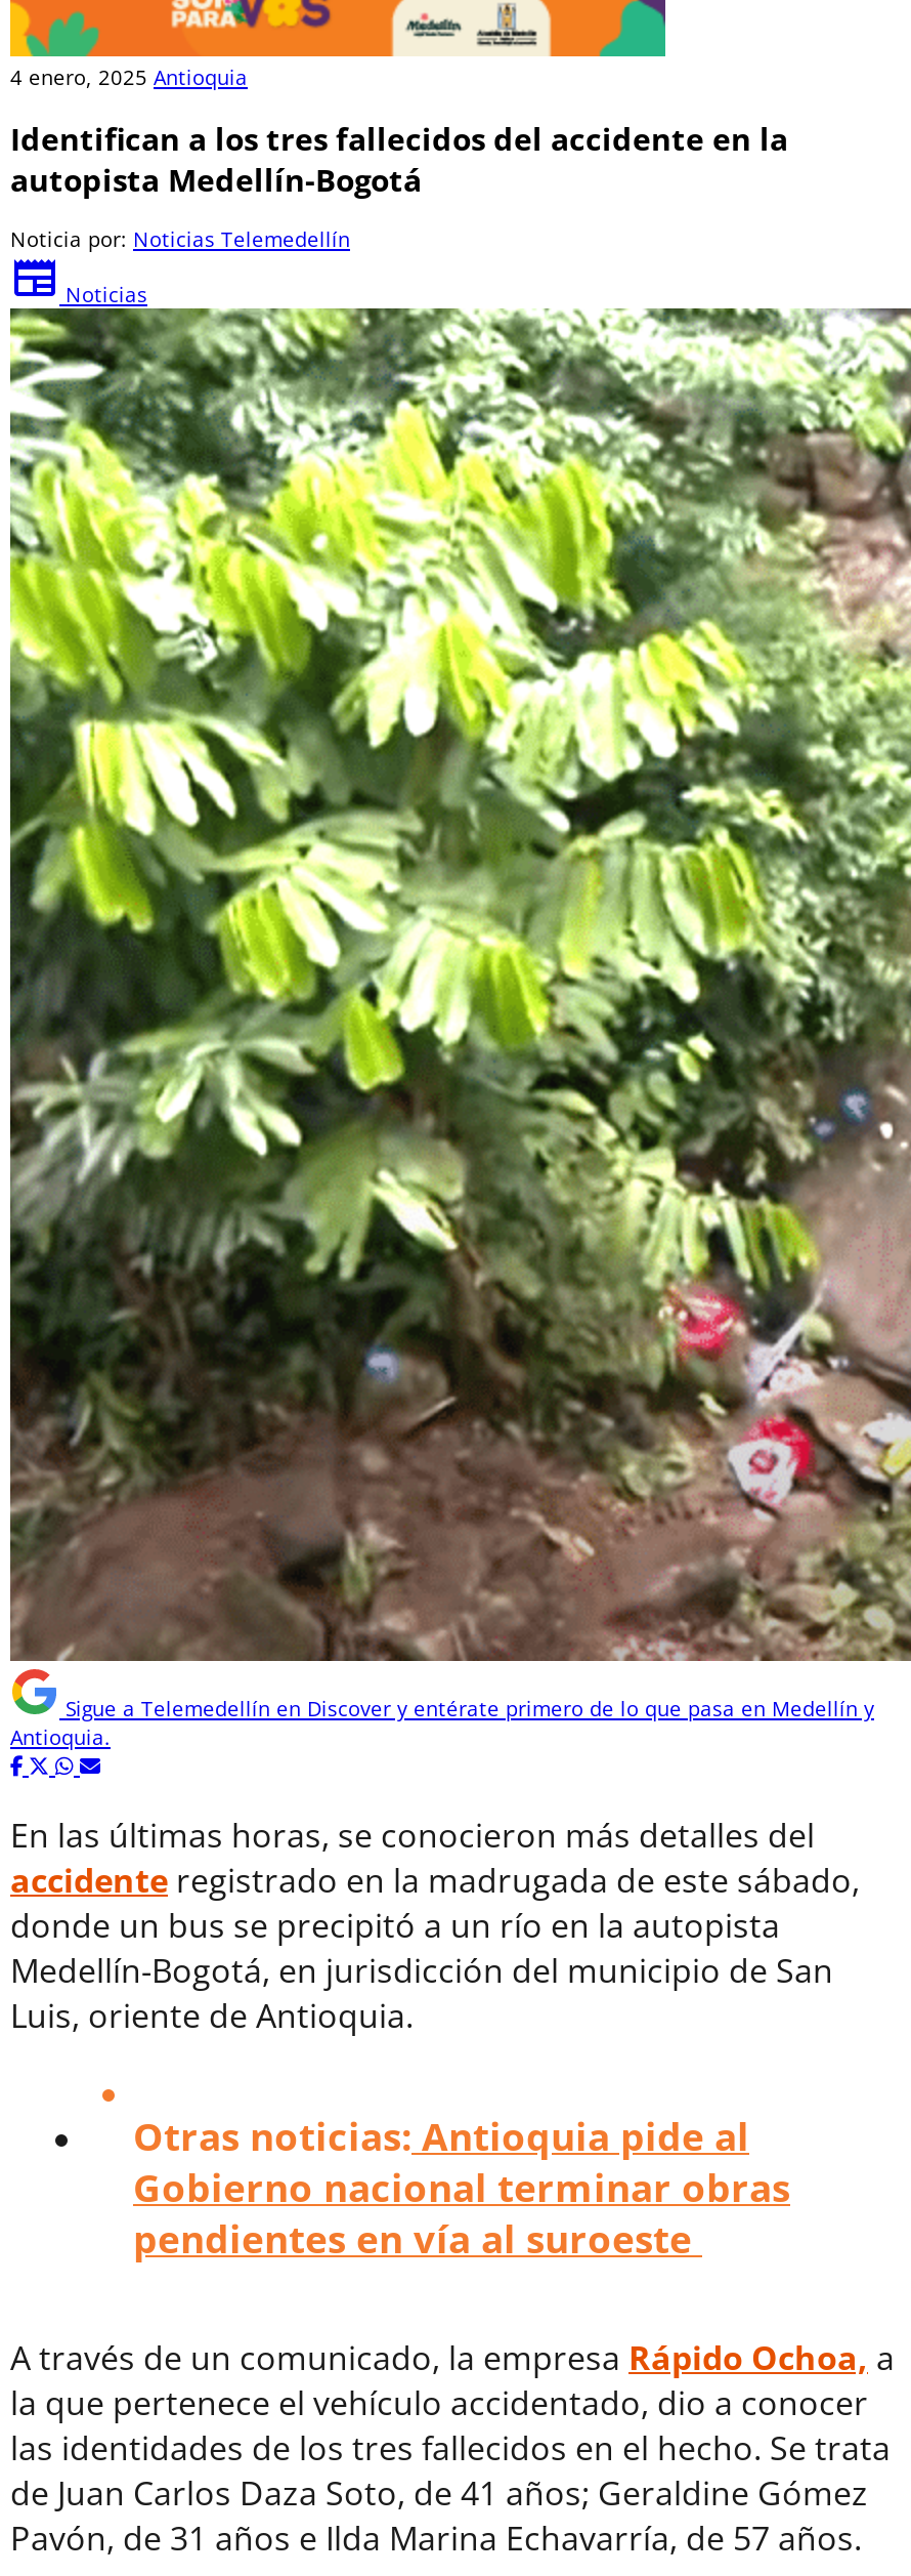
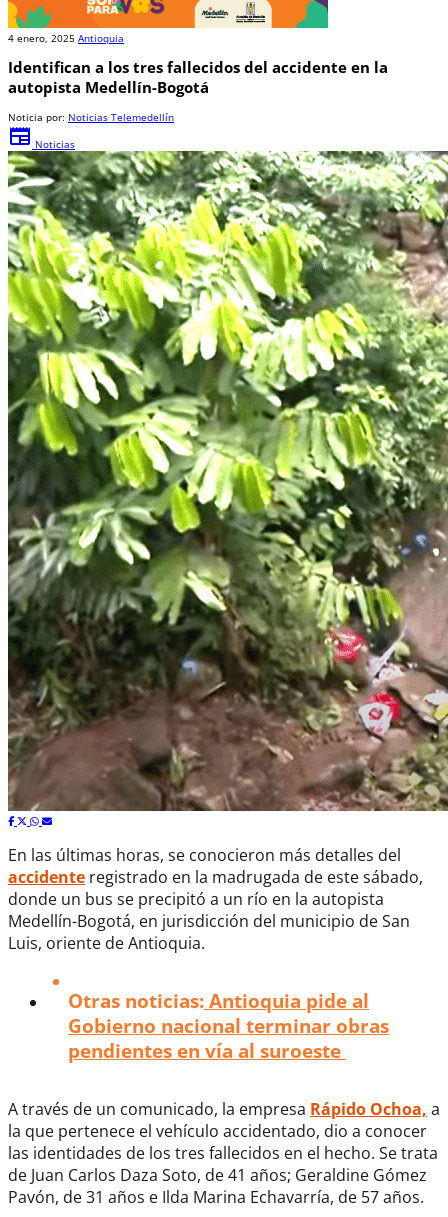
- Sigue a Telemedellín en Discover y entérate primero de lo que pasa en Medellín y
- Antioquia.
